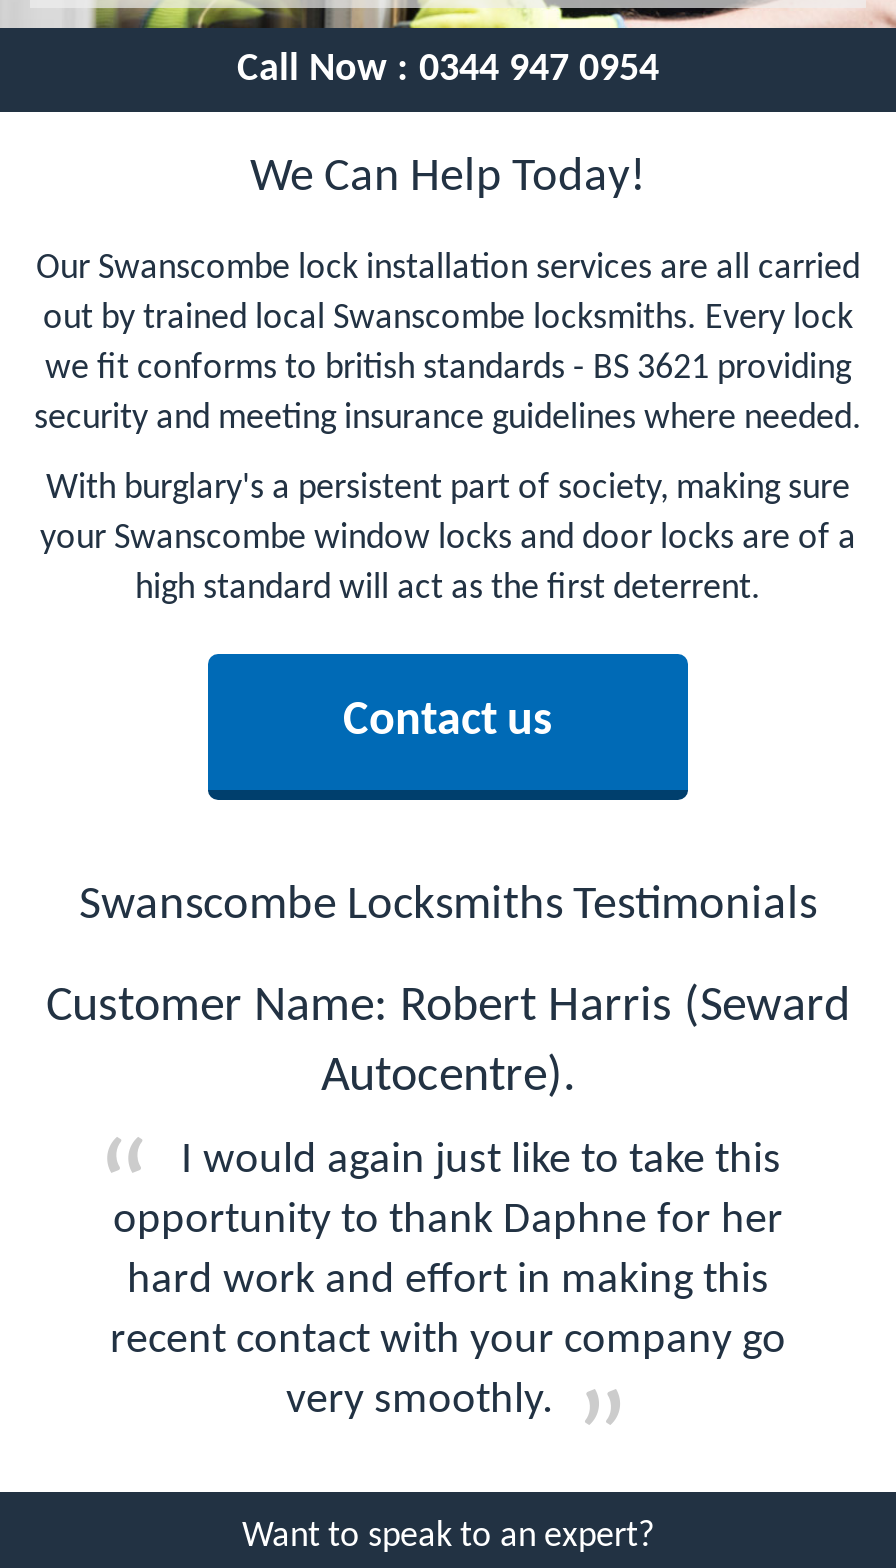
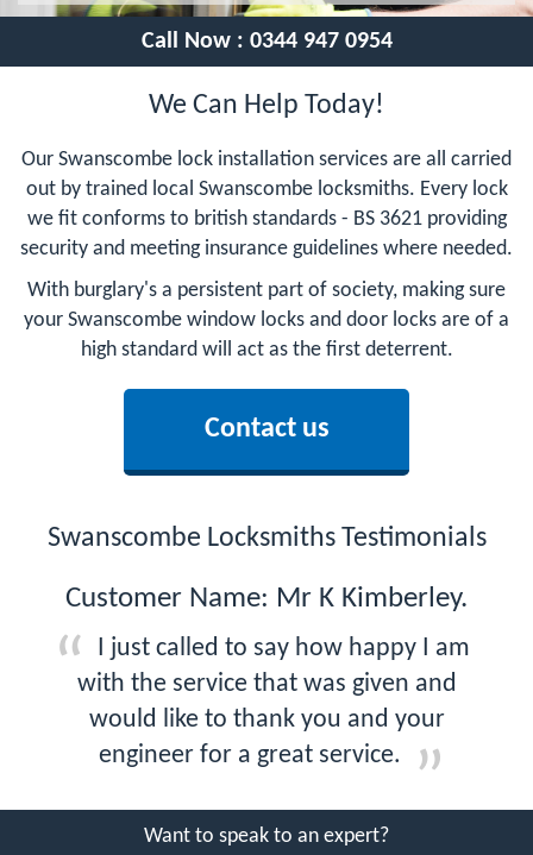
- Customer Name: Robert Harris (Seward
- Autocentre).
+ Customer Name: Mr K Kimberley.

- I would again just like to take this
- opportunity to thank Daphne for her
- hard work and effort in making this
- recent contact with your company go
- very smoothly.
+ I just called to say how happy I am
+ with the service that was given and
+ would like to thank you and your
+ engineer for a great service.
